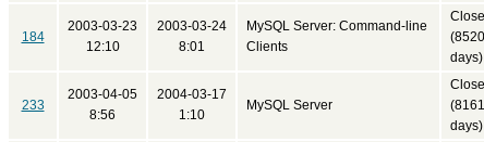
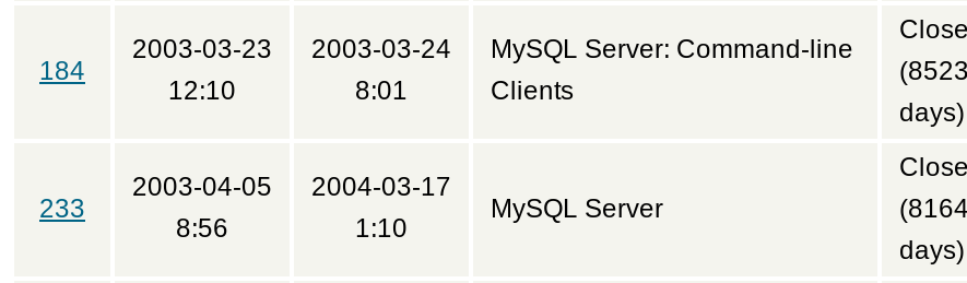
- (8520
+ (8523

- (8161
+ (8164
